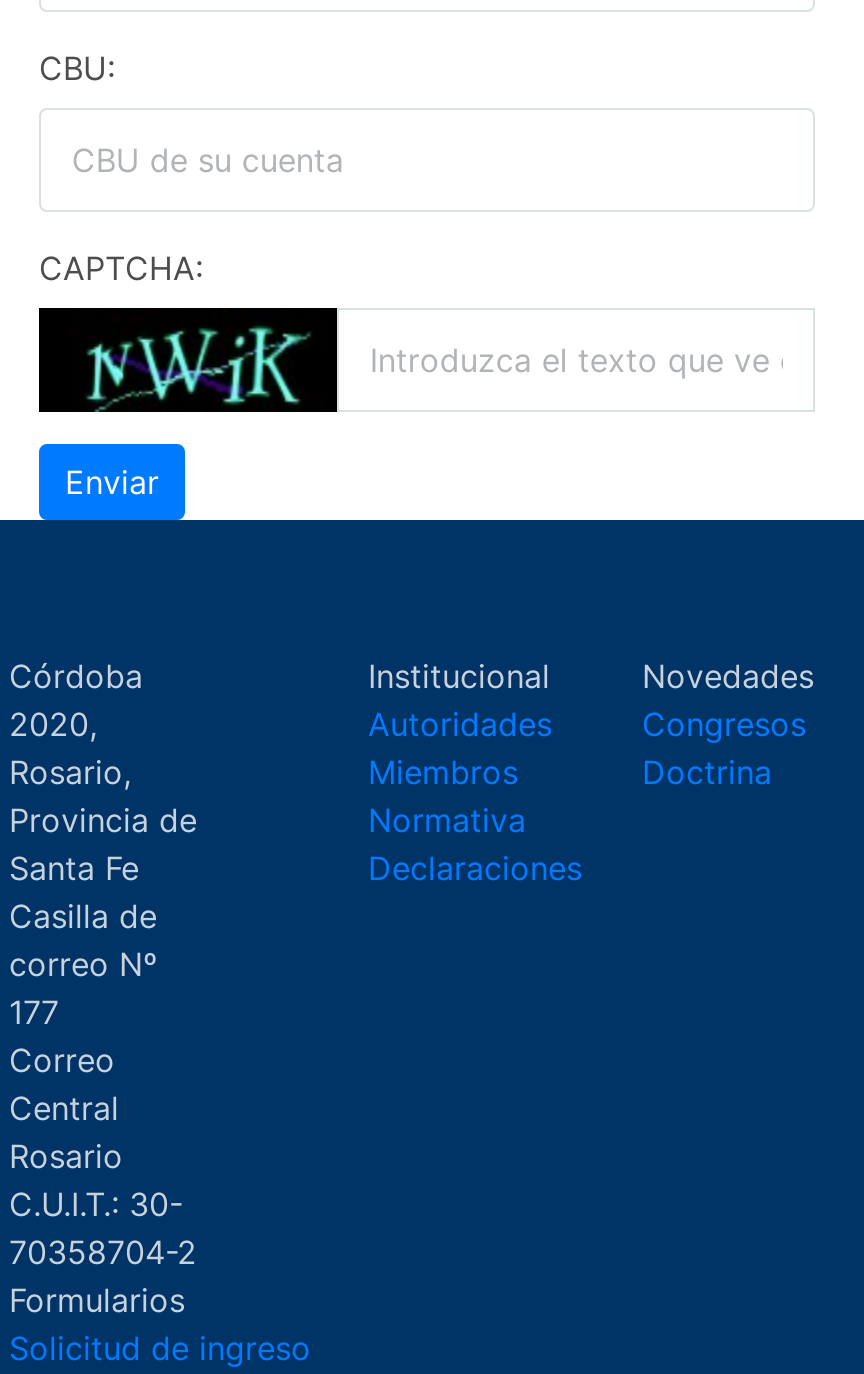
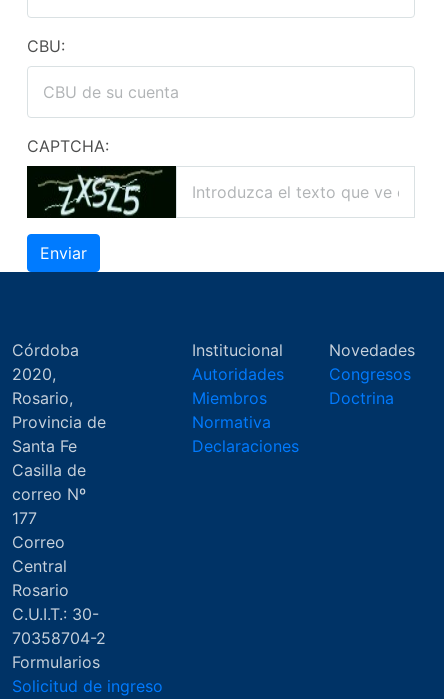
- [image]
+ [image]
